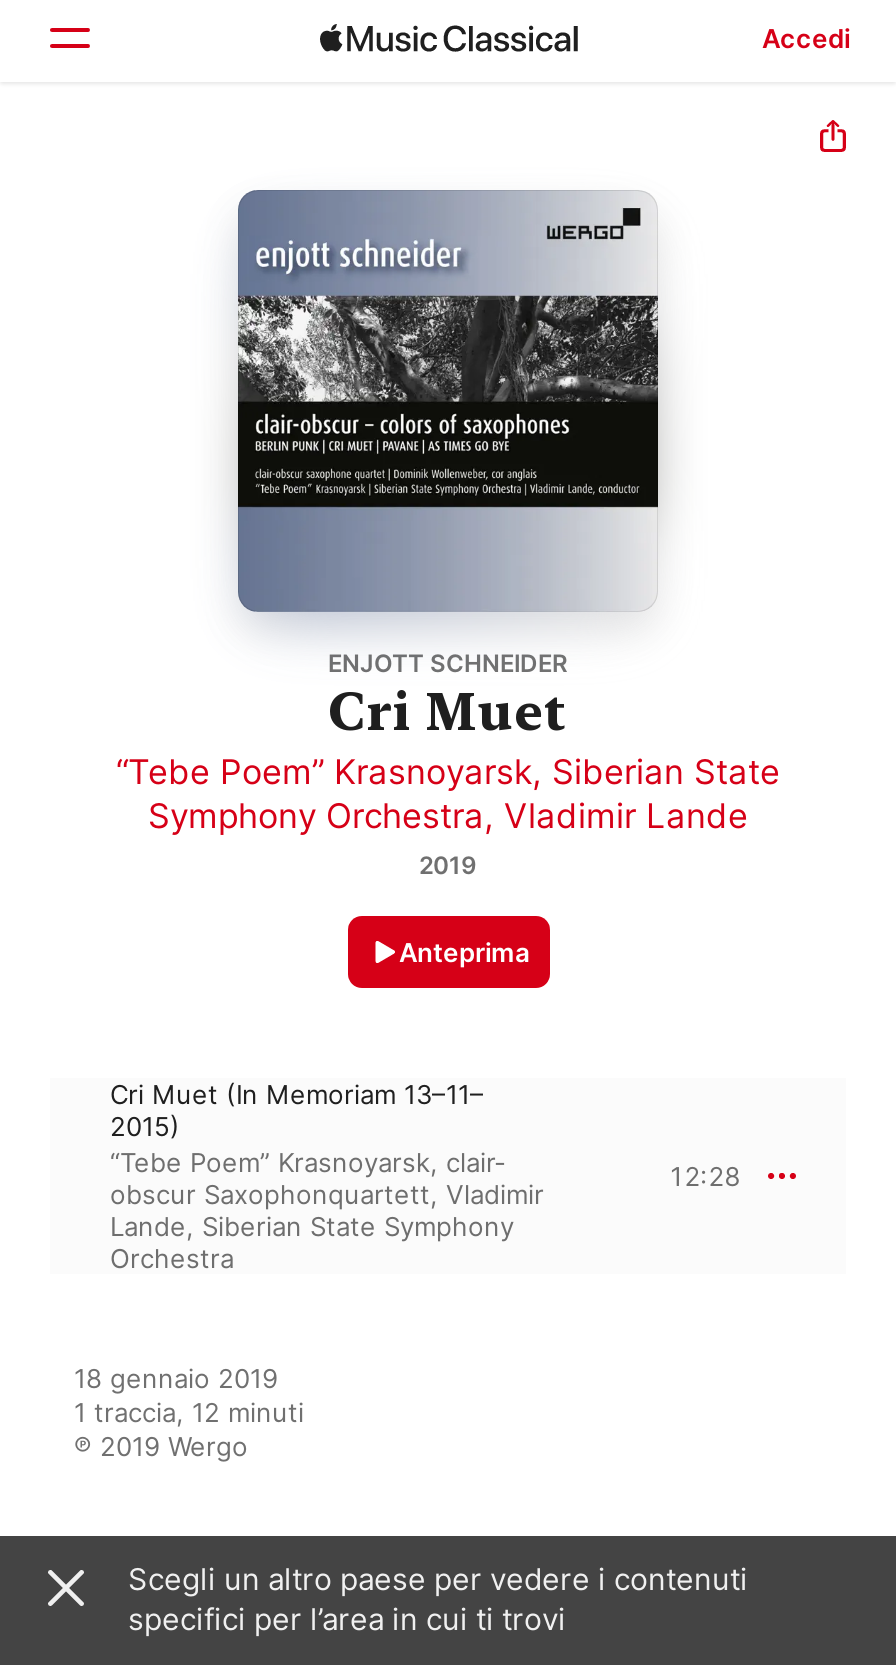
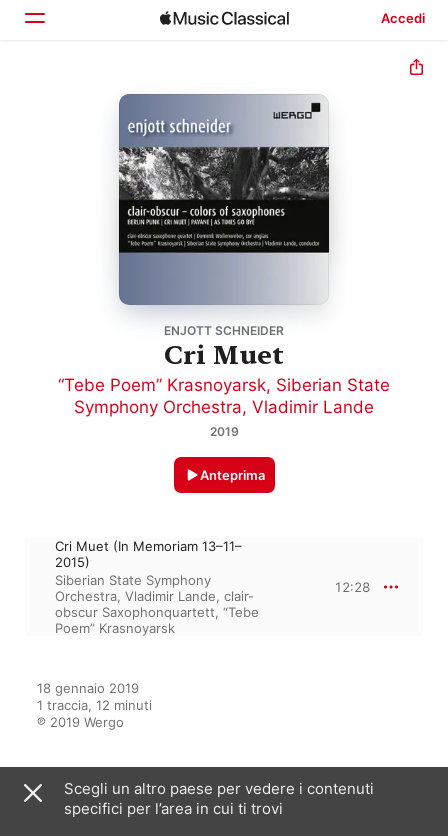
- “Tebe Poem” Krasnoyarsk, clair-
- obscur Saxophonquartett, Vladimir
- Lande, Siberian State Symphony
- Orchestra
+ Siberian State Symphony
+ Orchestra, Vladimir Lande, clair-
+ obscur Saxophonquartett, “Tebe
+ Poem” Krasnoyarsk
